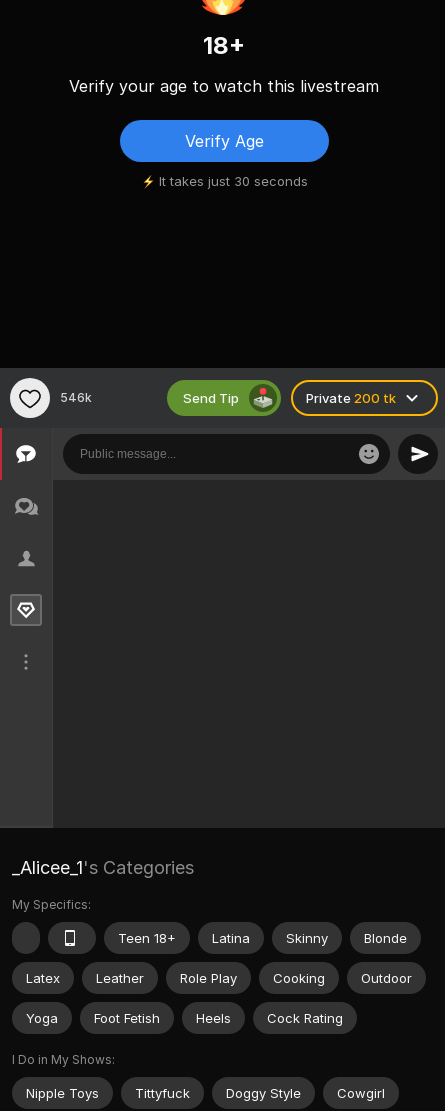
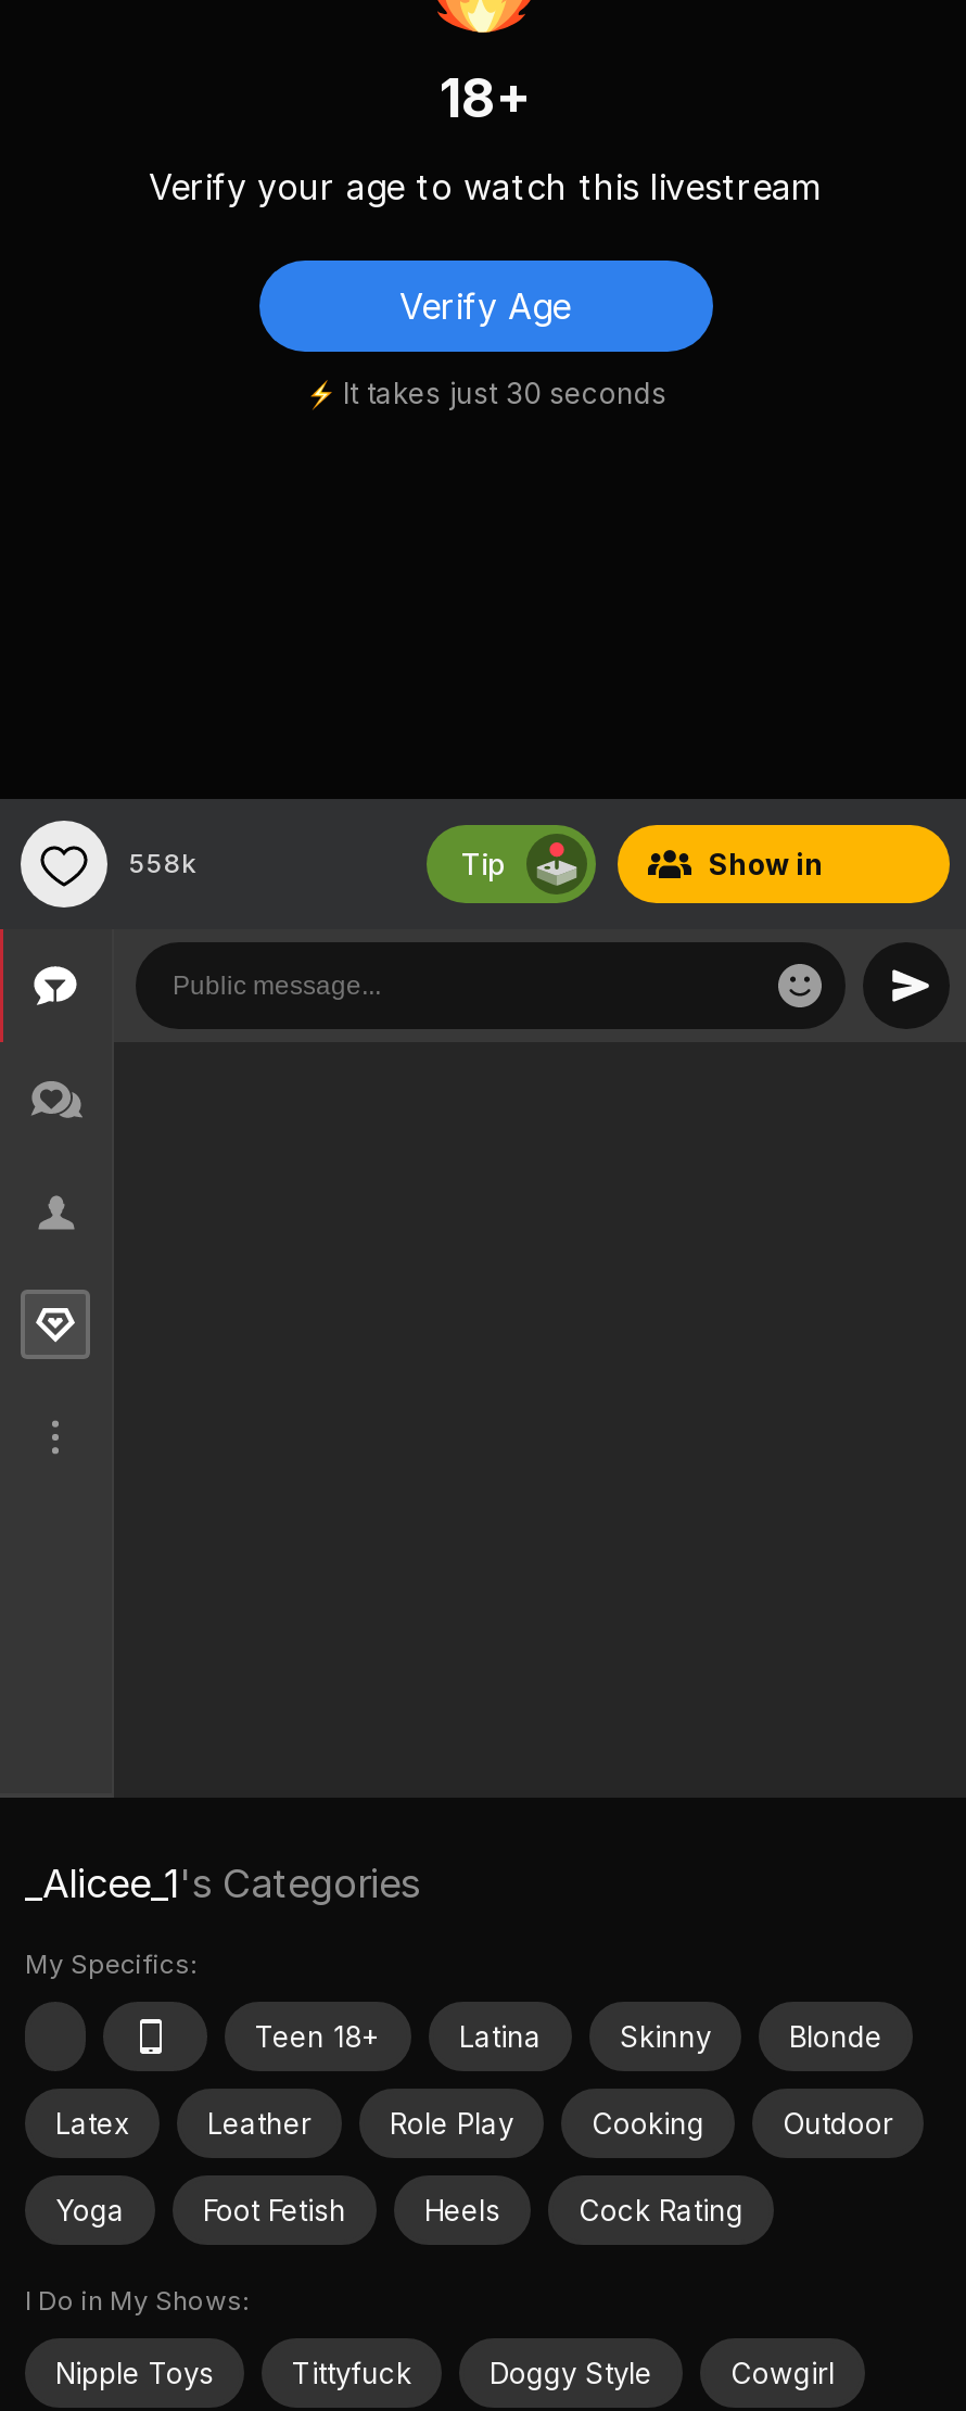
- 546k
- Private 200 tk
- Send Tip
+ 558k
+ Show in
+ Tip
